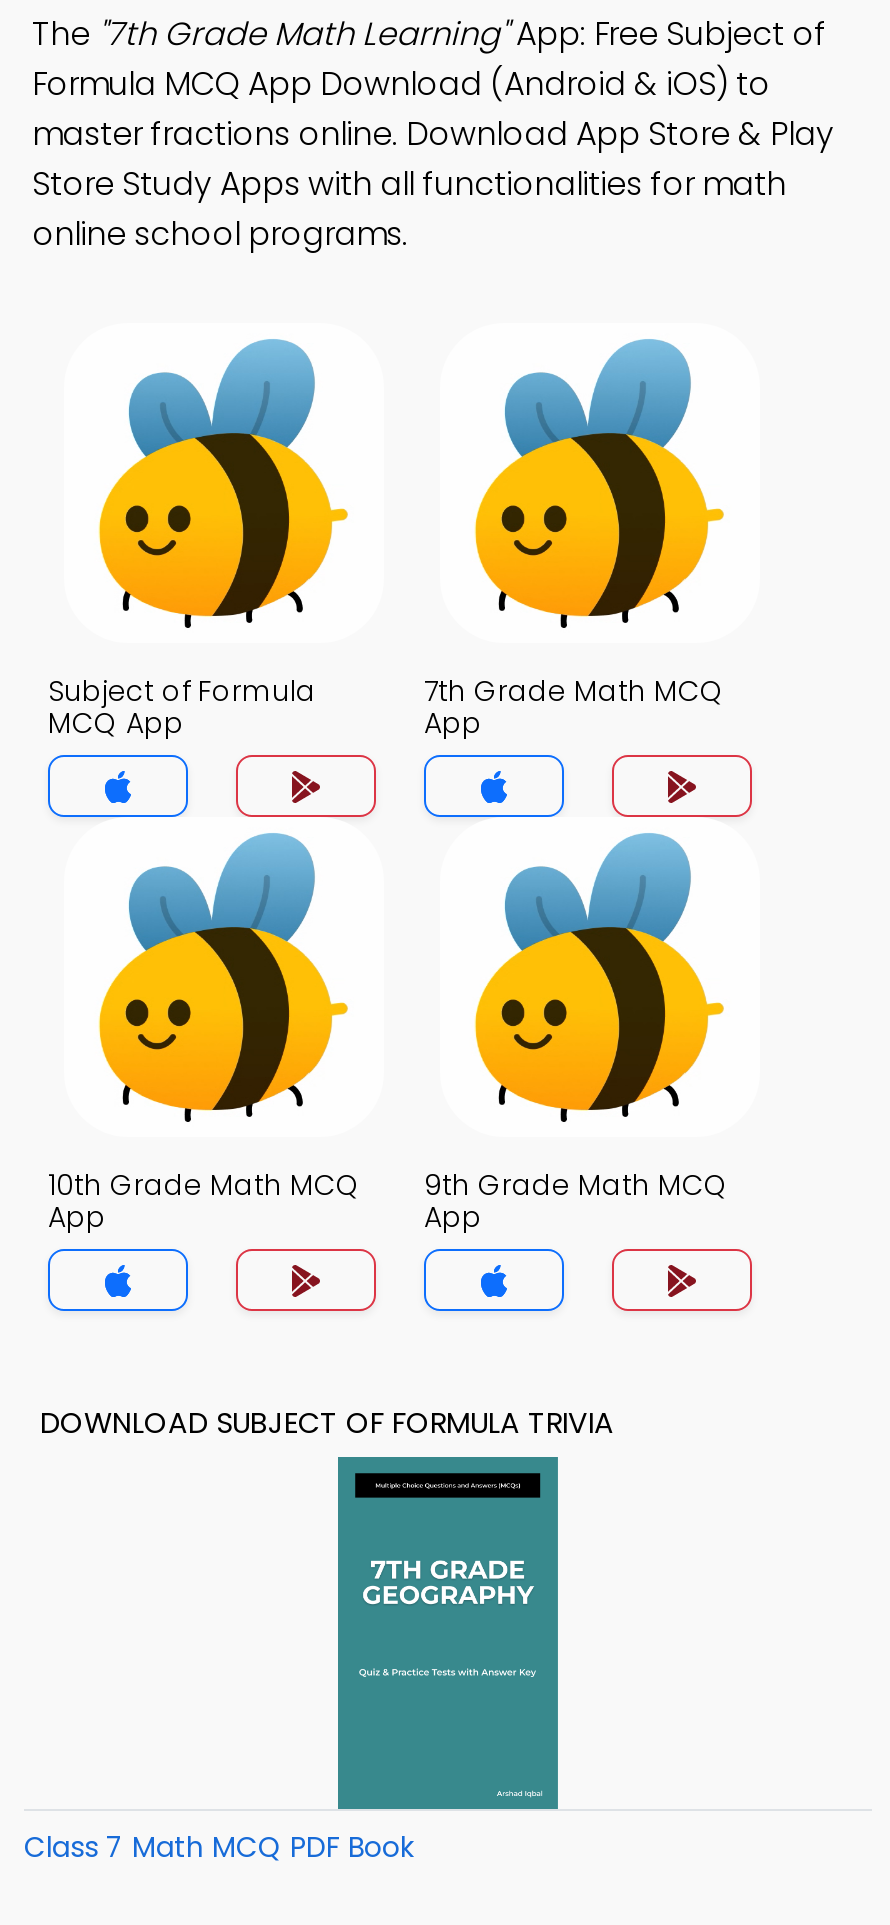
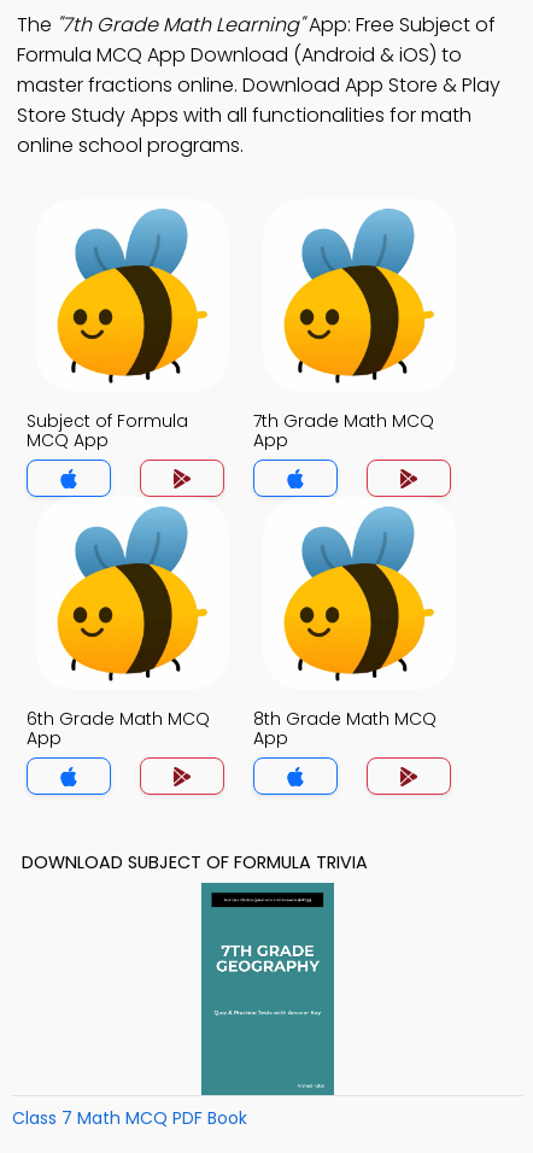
- 10th Grade Math MCQ
+ 6th Grade Math MCQ

- 9th Grade Math MCQ
+ 8th Grade Math MCQ
